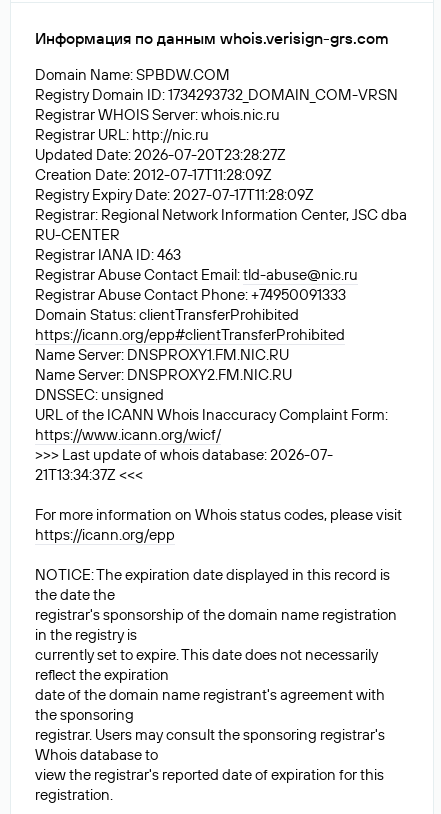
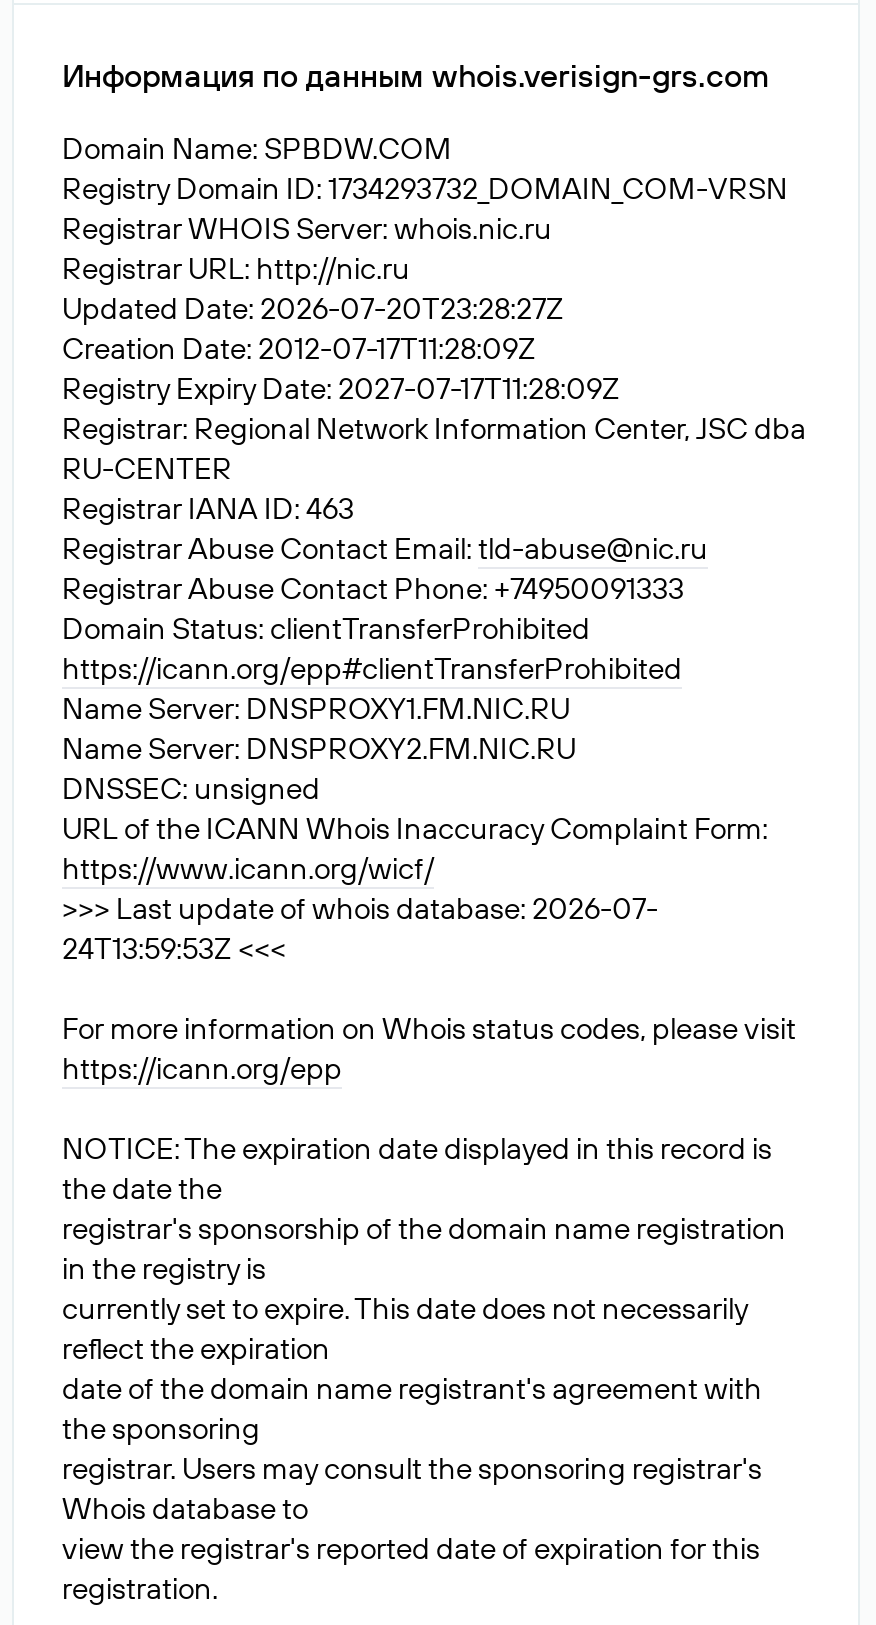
- 21T13:34:37Z <<<
+ 24T13:59:53Z <<<
